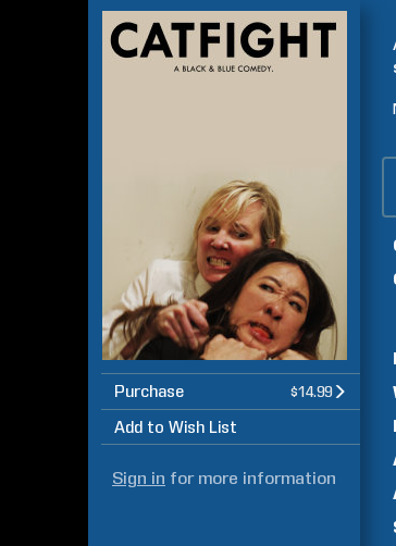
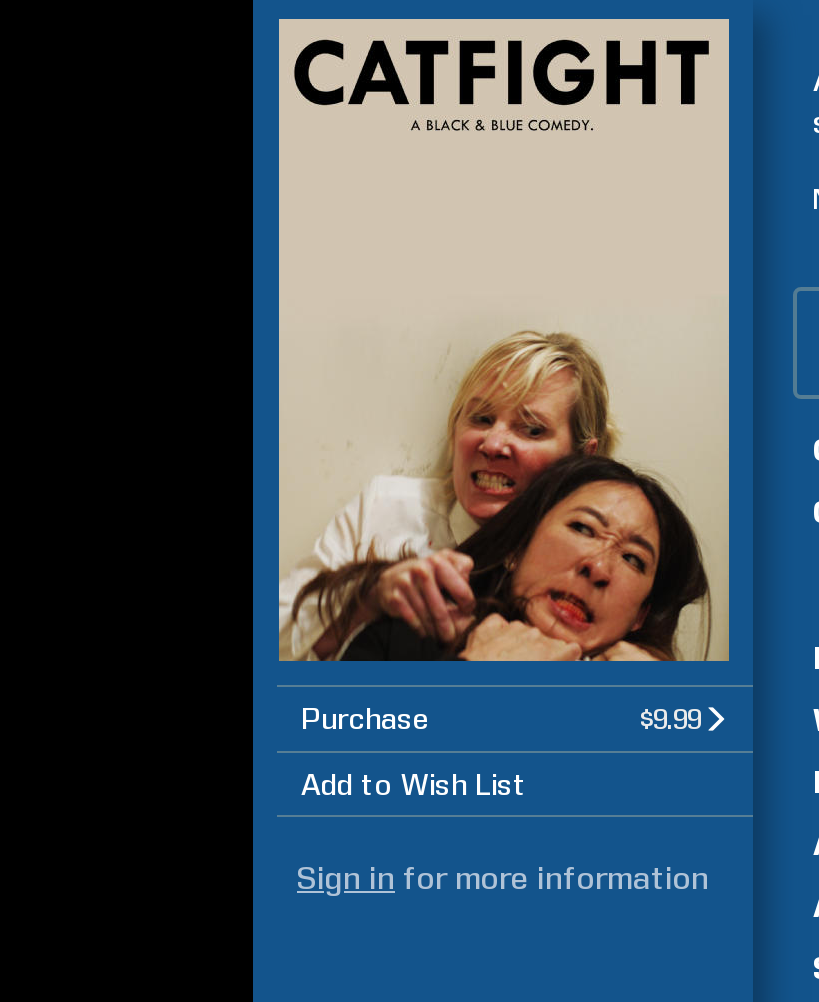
- $14.99
+ $9.99
